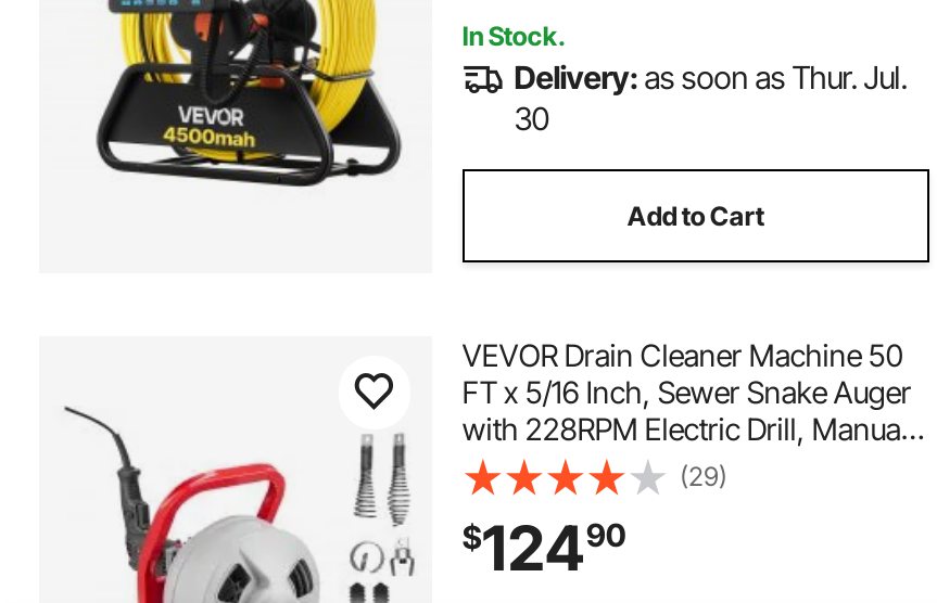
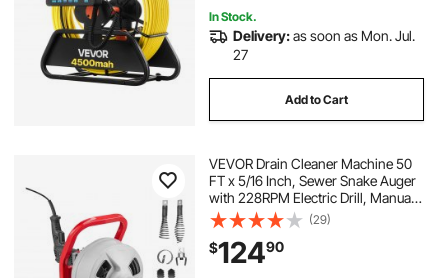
- Delivery: as soon as Thur. Jul.
+ Delivery: as soon as Mon. Jul.

- 30
+ 27
